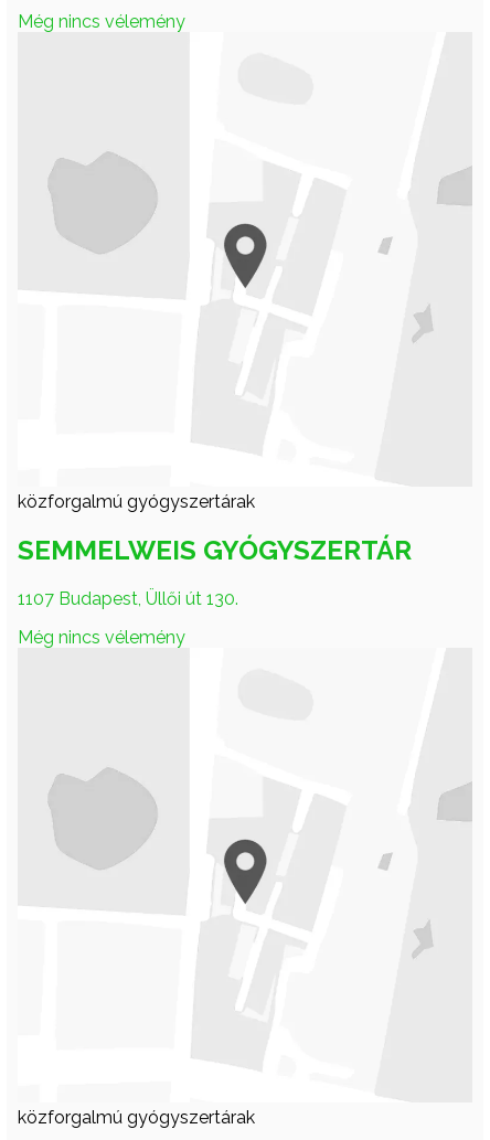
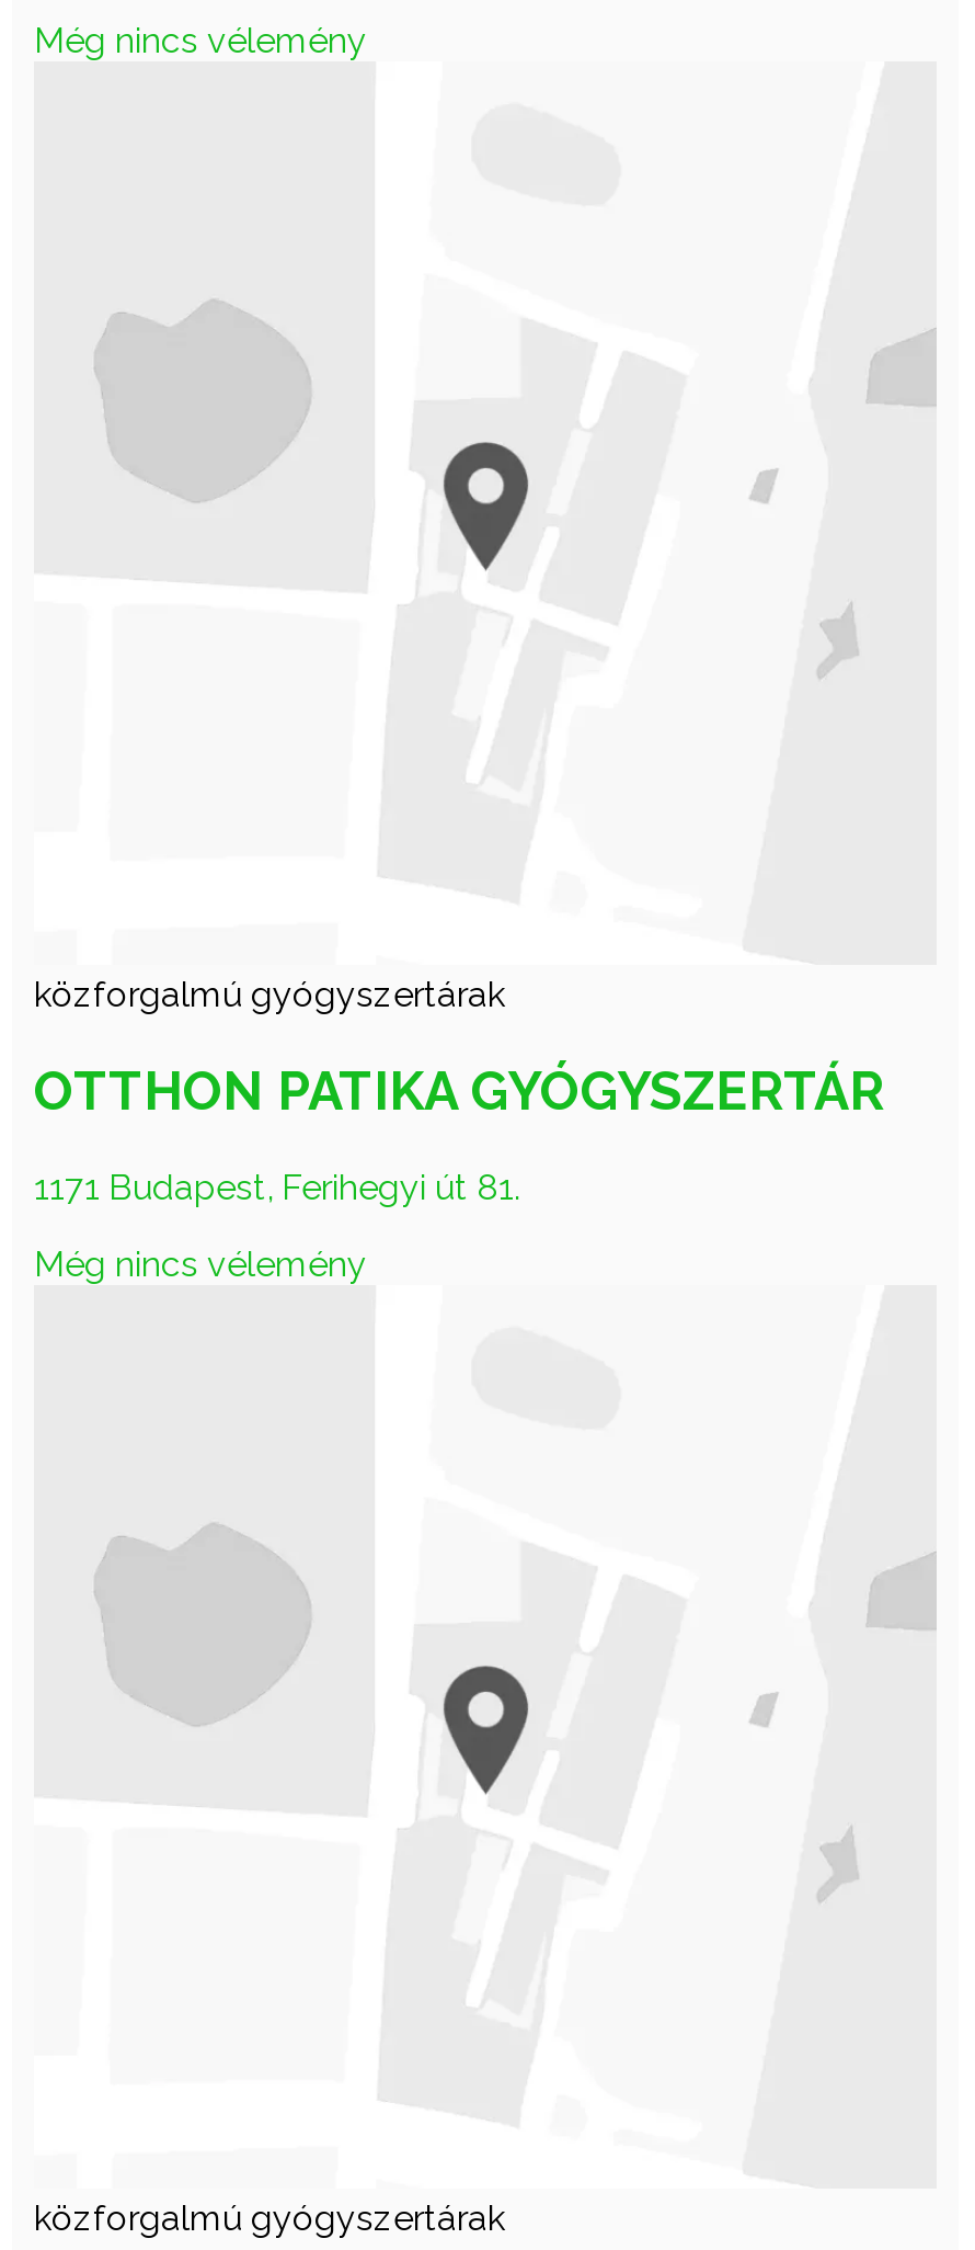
- SEMMELWEIS GYÓGYSZERTÁR
+ OTTHON PATIKA GYÓGYSZERTÁR

- 1107 Budapest, Üllői út 130.
+ 1171 Budapest, Ferihegyi út 81.
